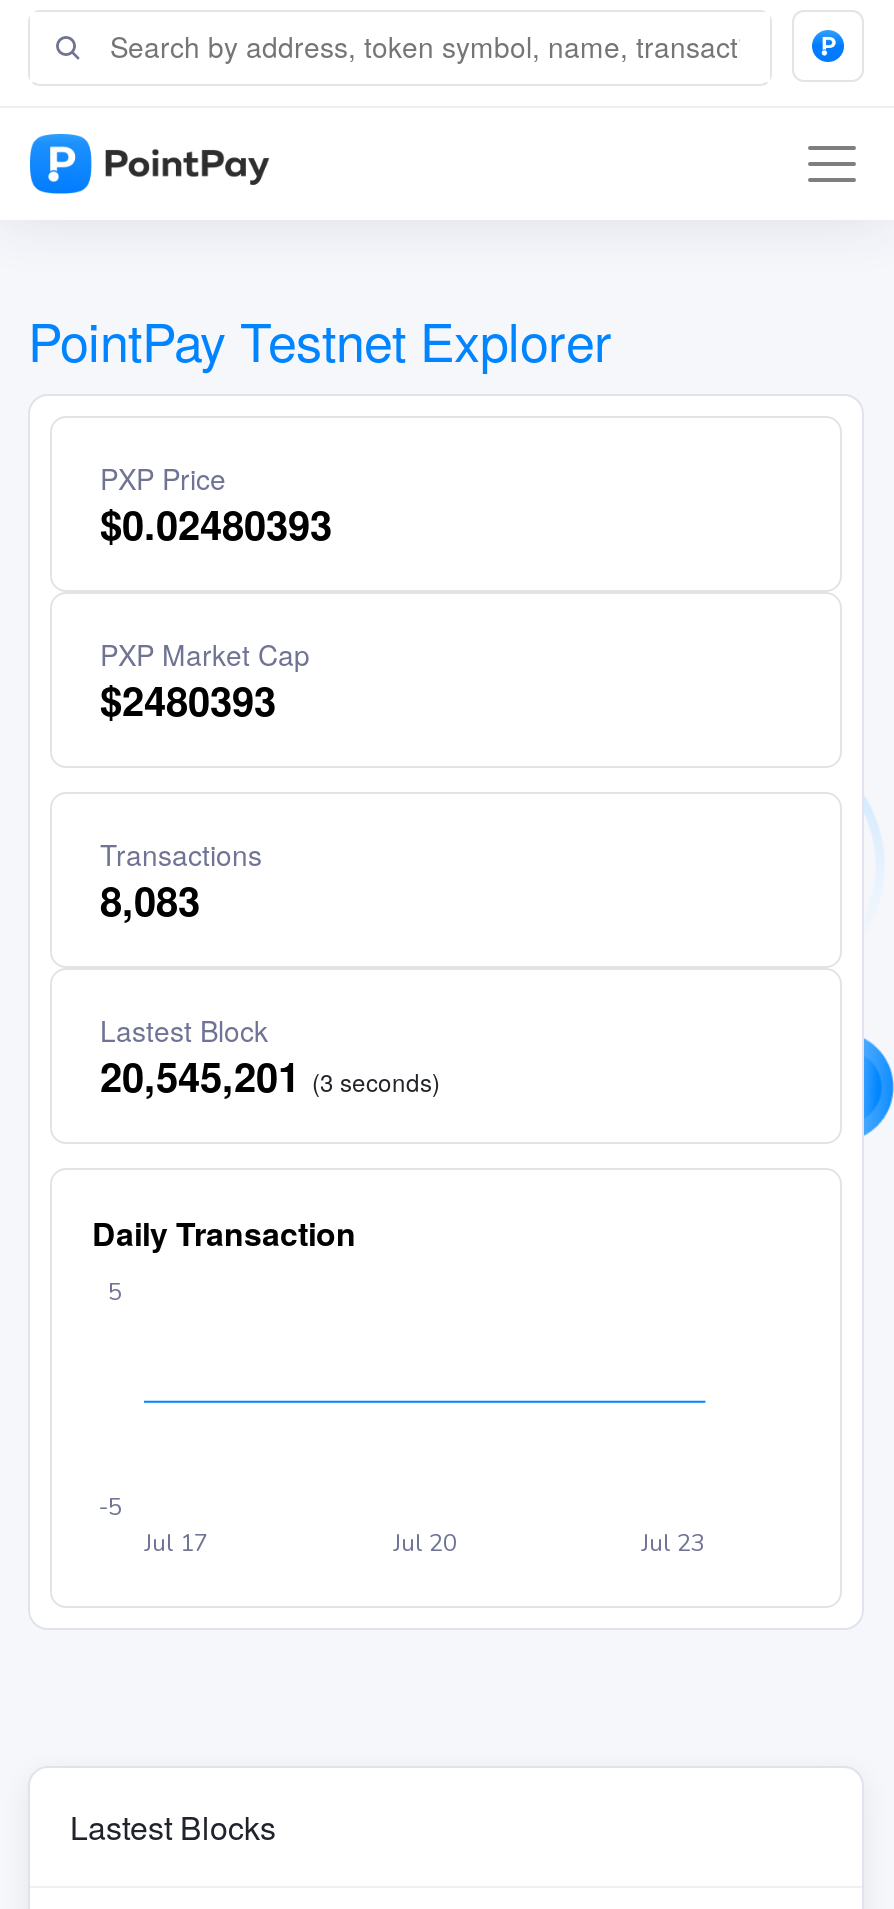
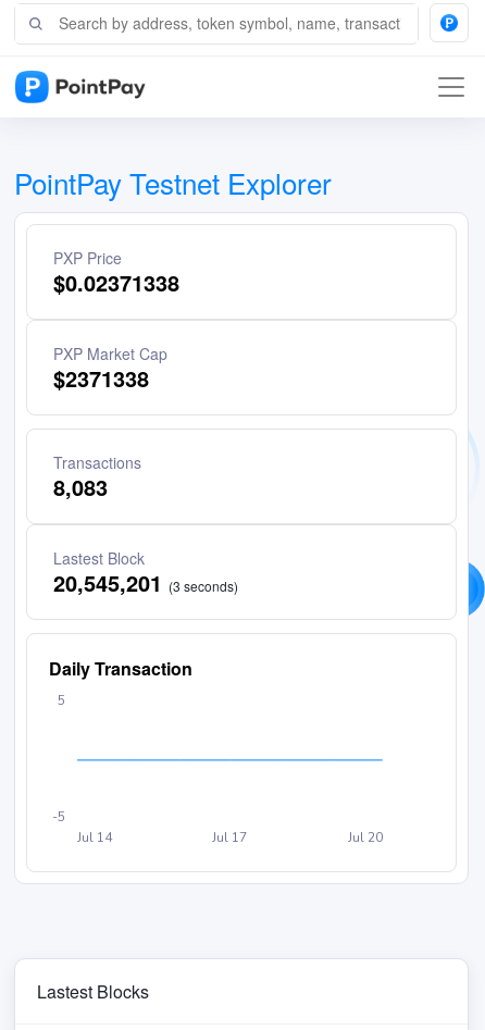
- $0.02480393
+ $0.02371338

- $2480393
+ $2371338
